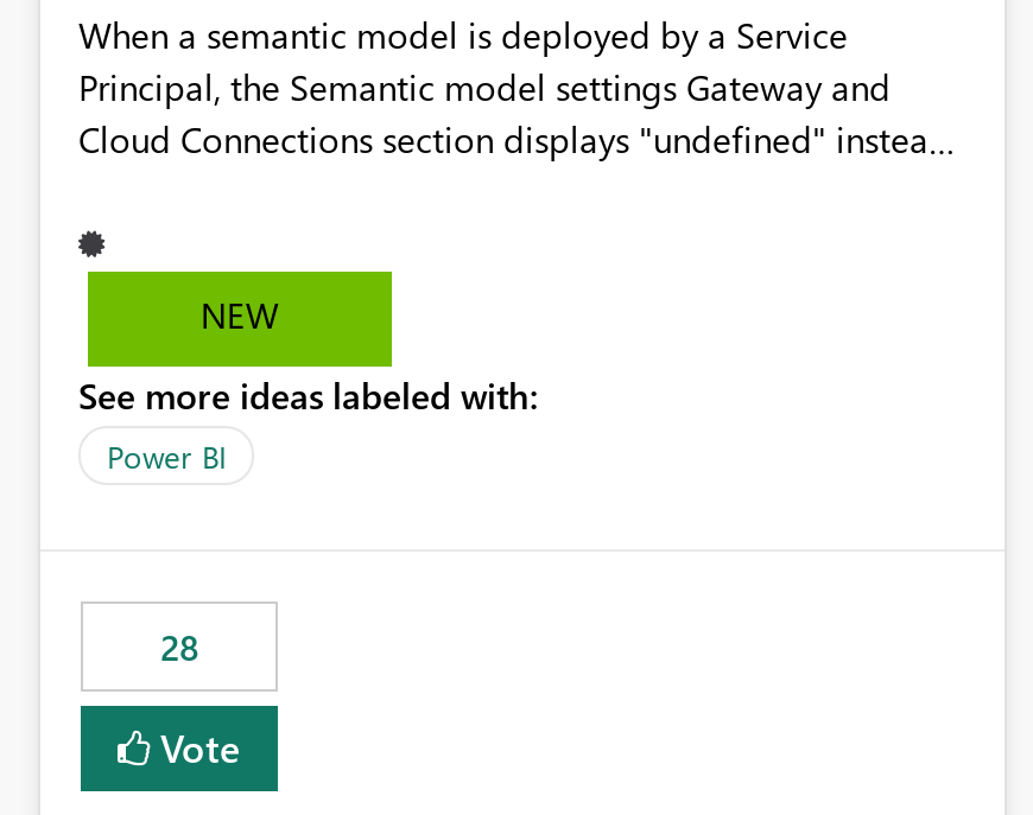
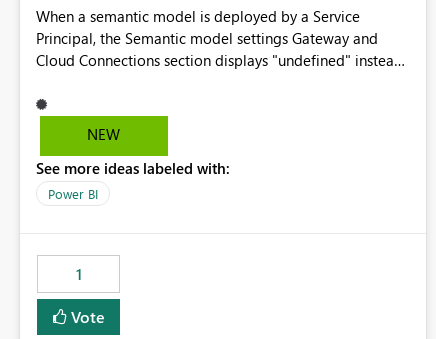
- 28
+ 1
